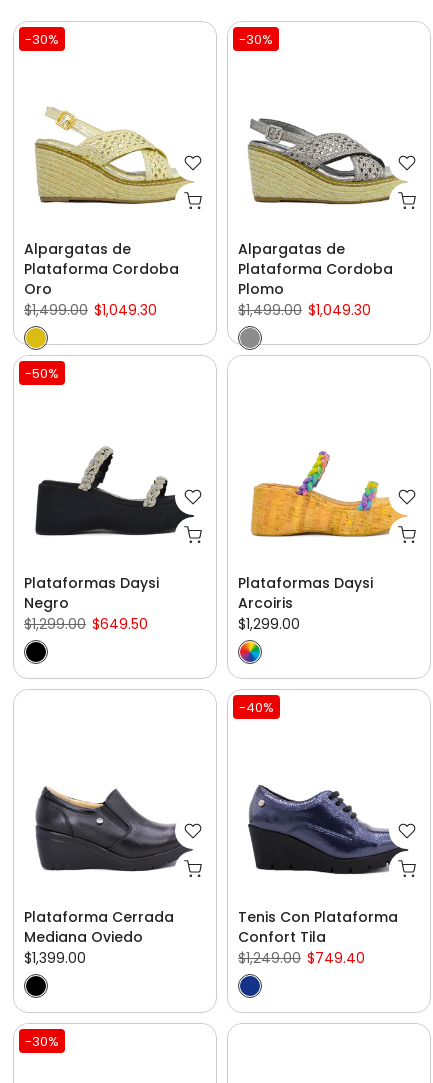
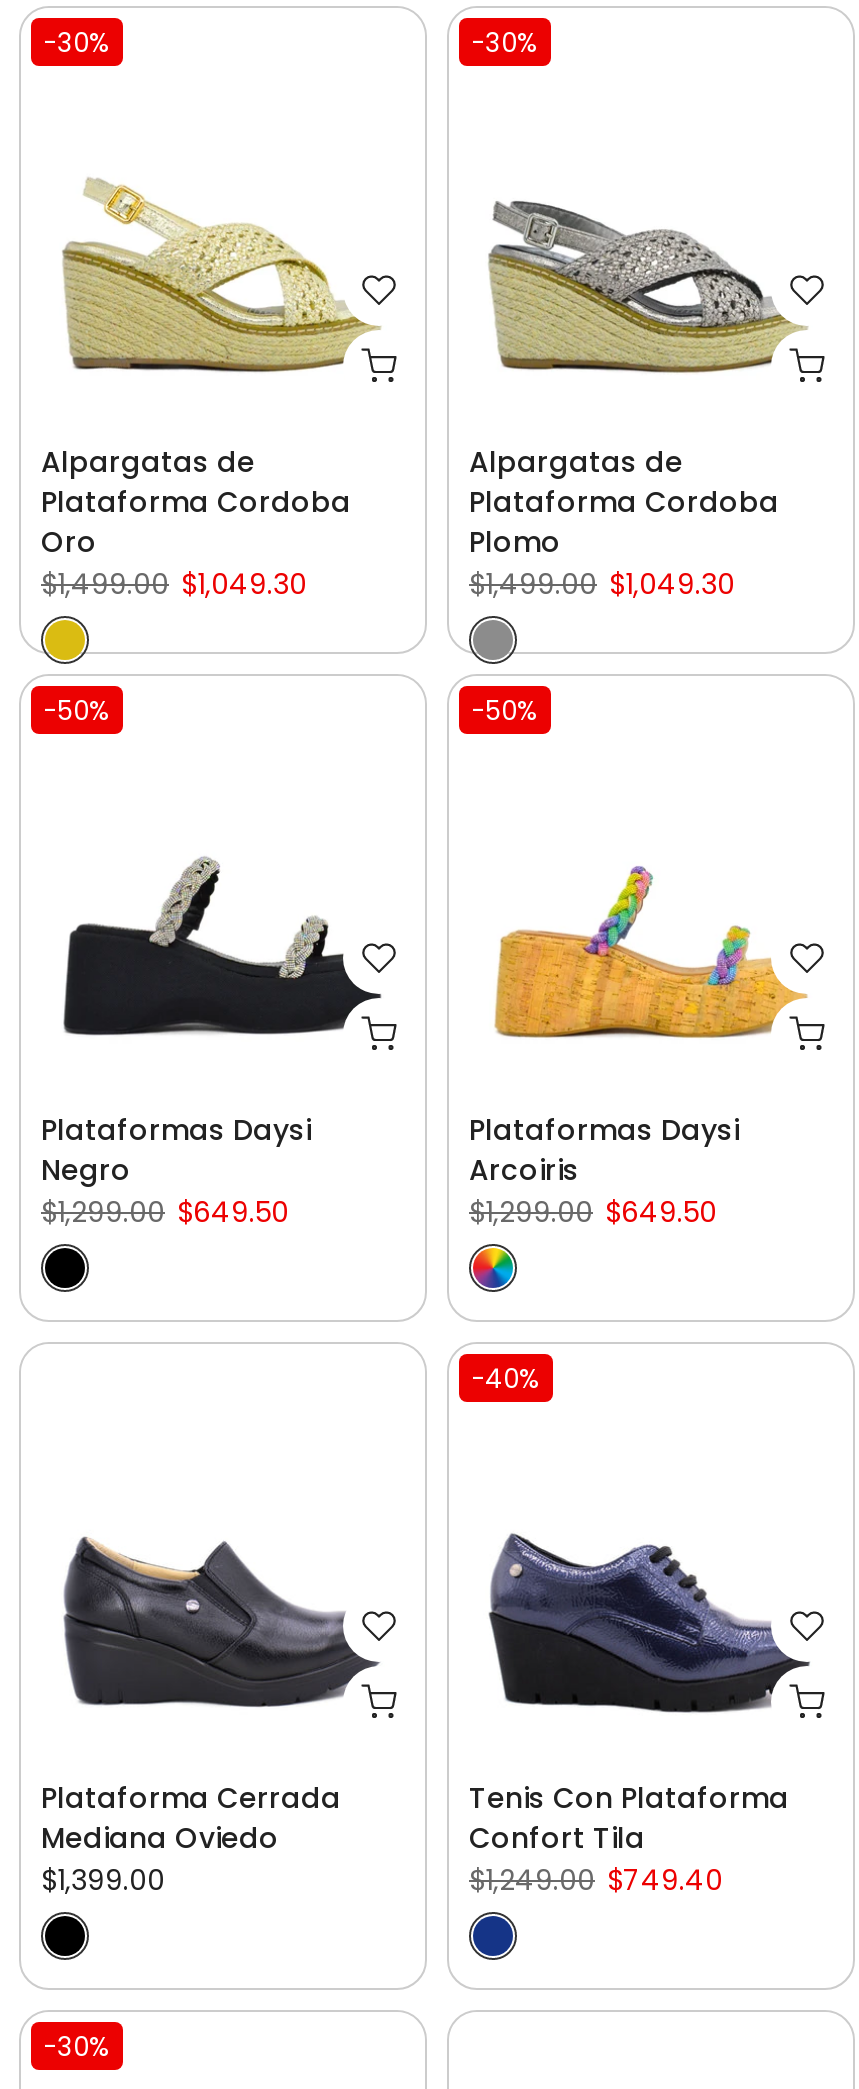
+ -50%

- $1,299.00
+ $1,299.00 $649.50
